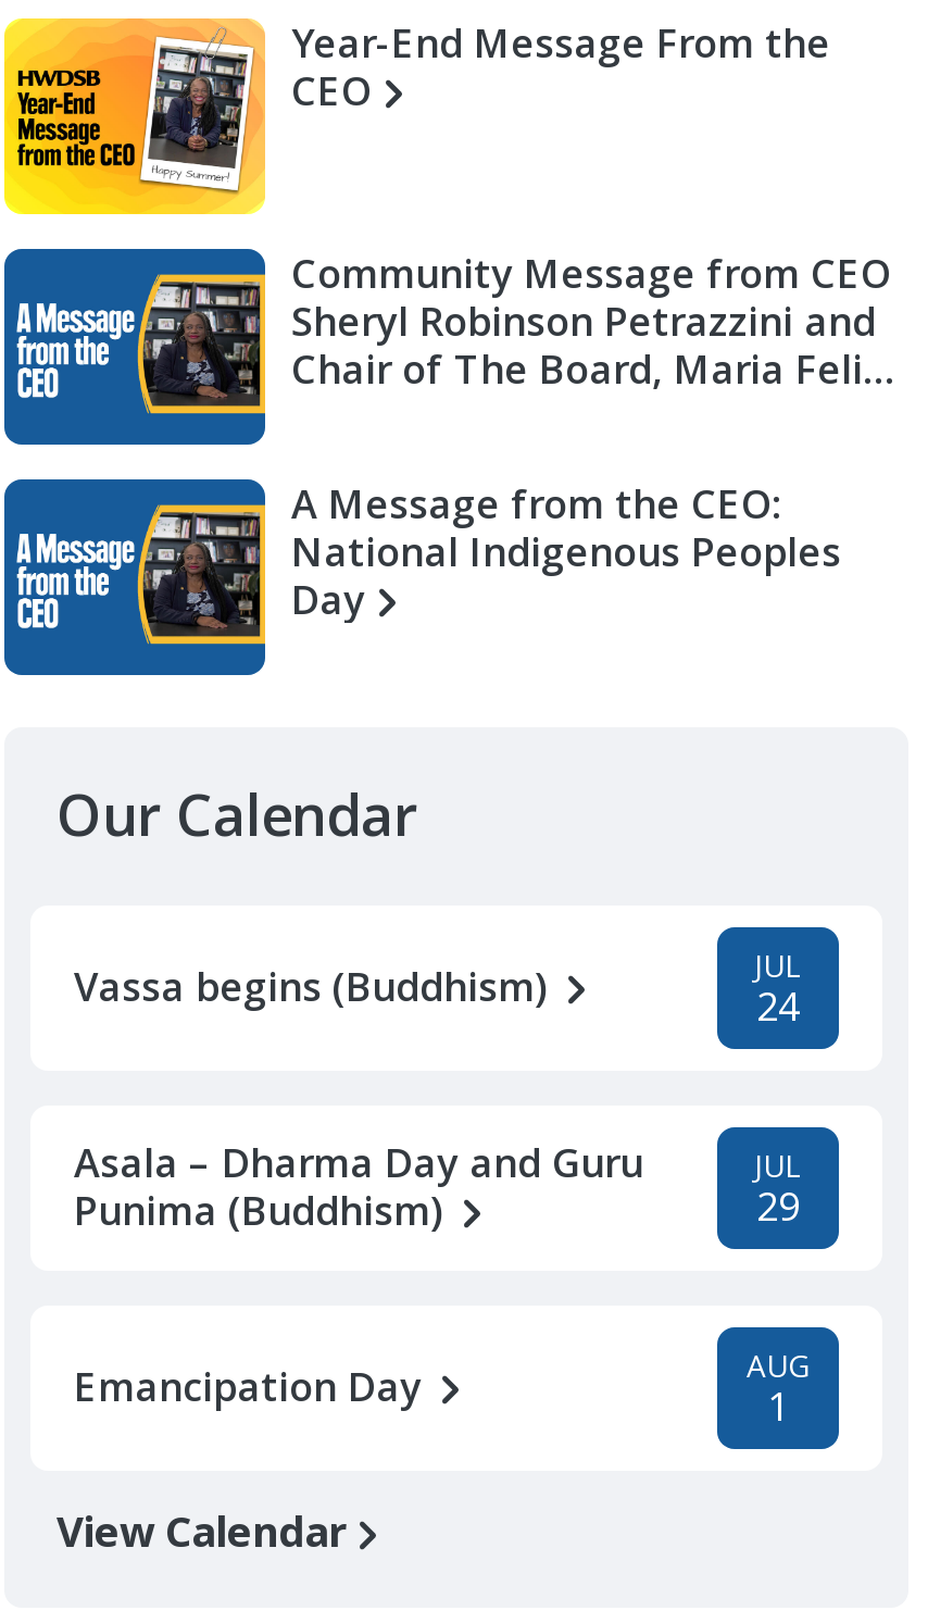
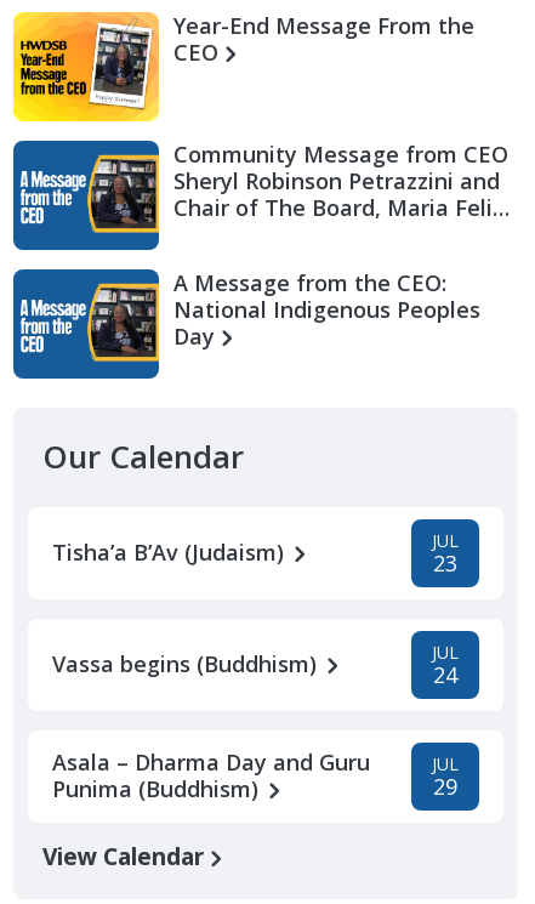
+ Tisha’a B’Av (Judaism)
+ JUL
+ 23

moved down: Vassa begins (Buddhism) | JUL | 24 | Asala – Dharma Day and Guru | Punima (Buddhism) | JUL | 29

- Emancipation Day
- AUG
- 1
